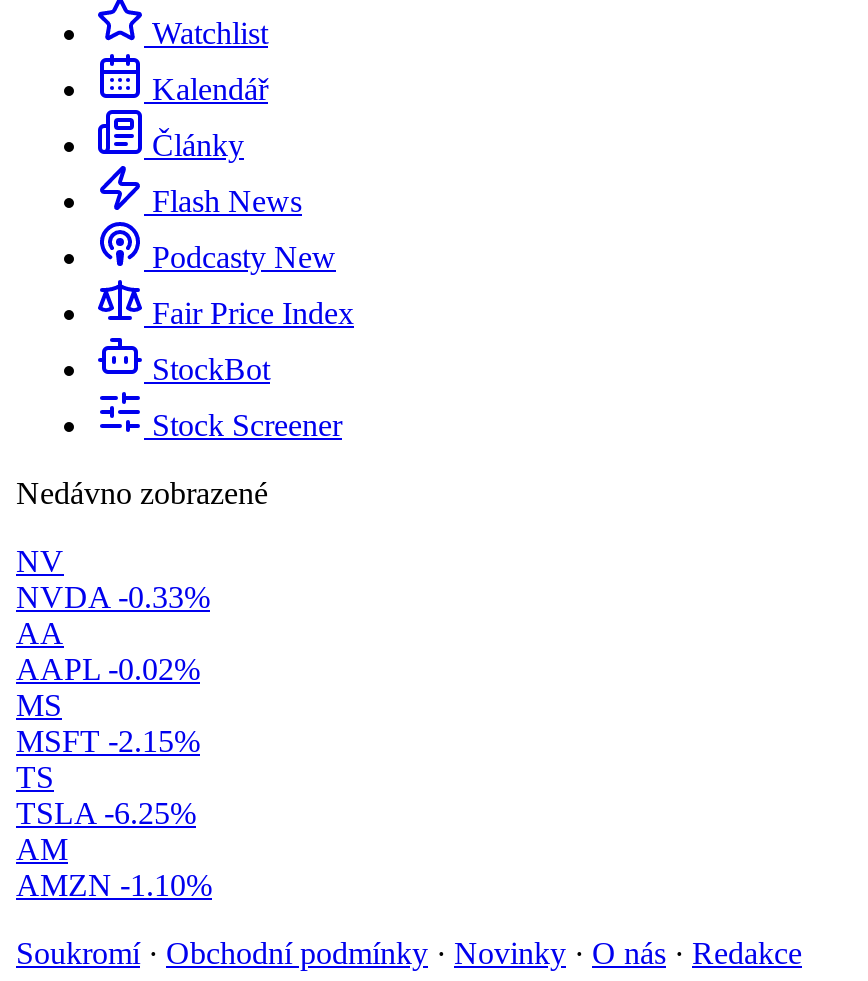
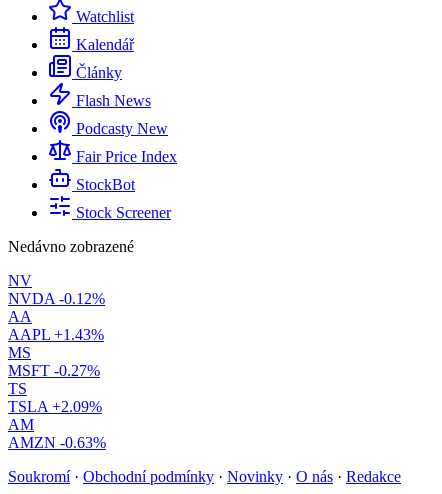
- NVDA -0.33%
+ NVDA -0.12%

- AAPL -0.02%
+ AAPL +1.43%

- MSFT -2.15%
+ MSFT -0.27%

- TSLA -6.25%
+ TSLA +2.09%

- AMZN -1.10%
+ AMZN -0.63%
